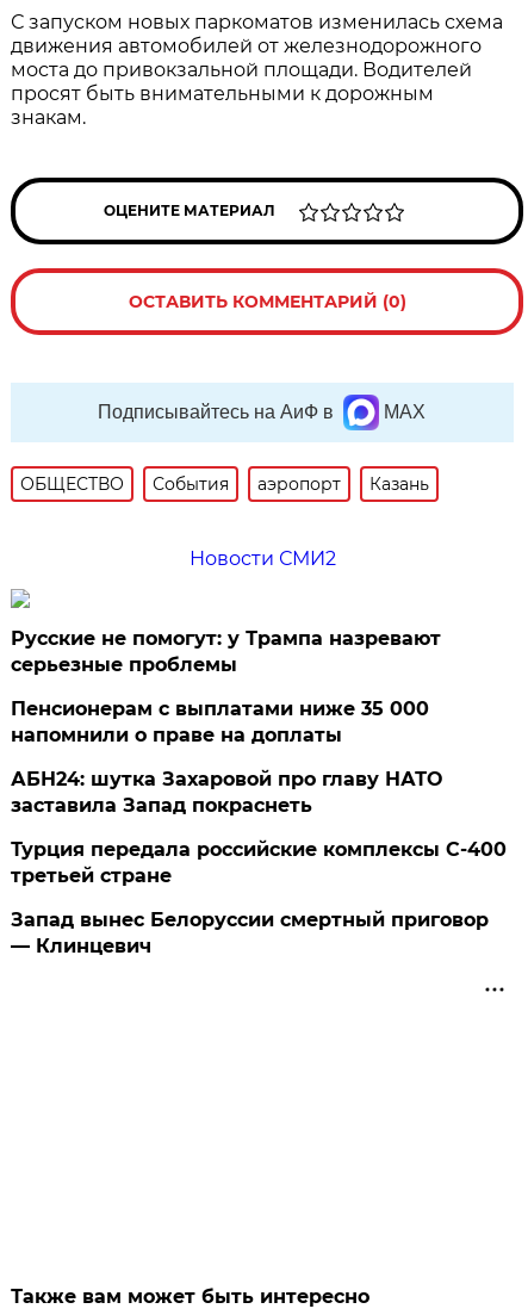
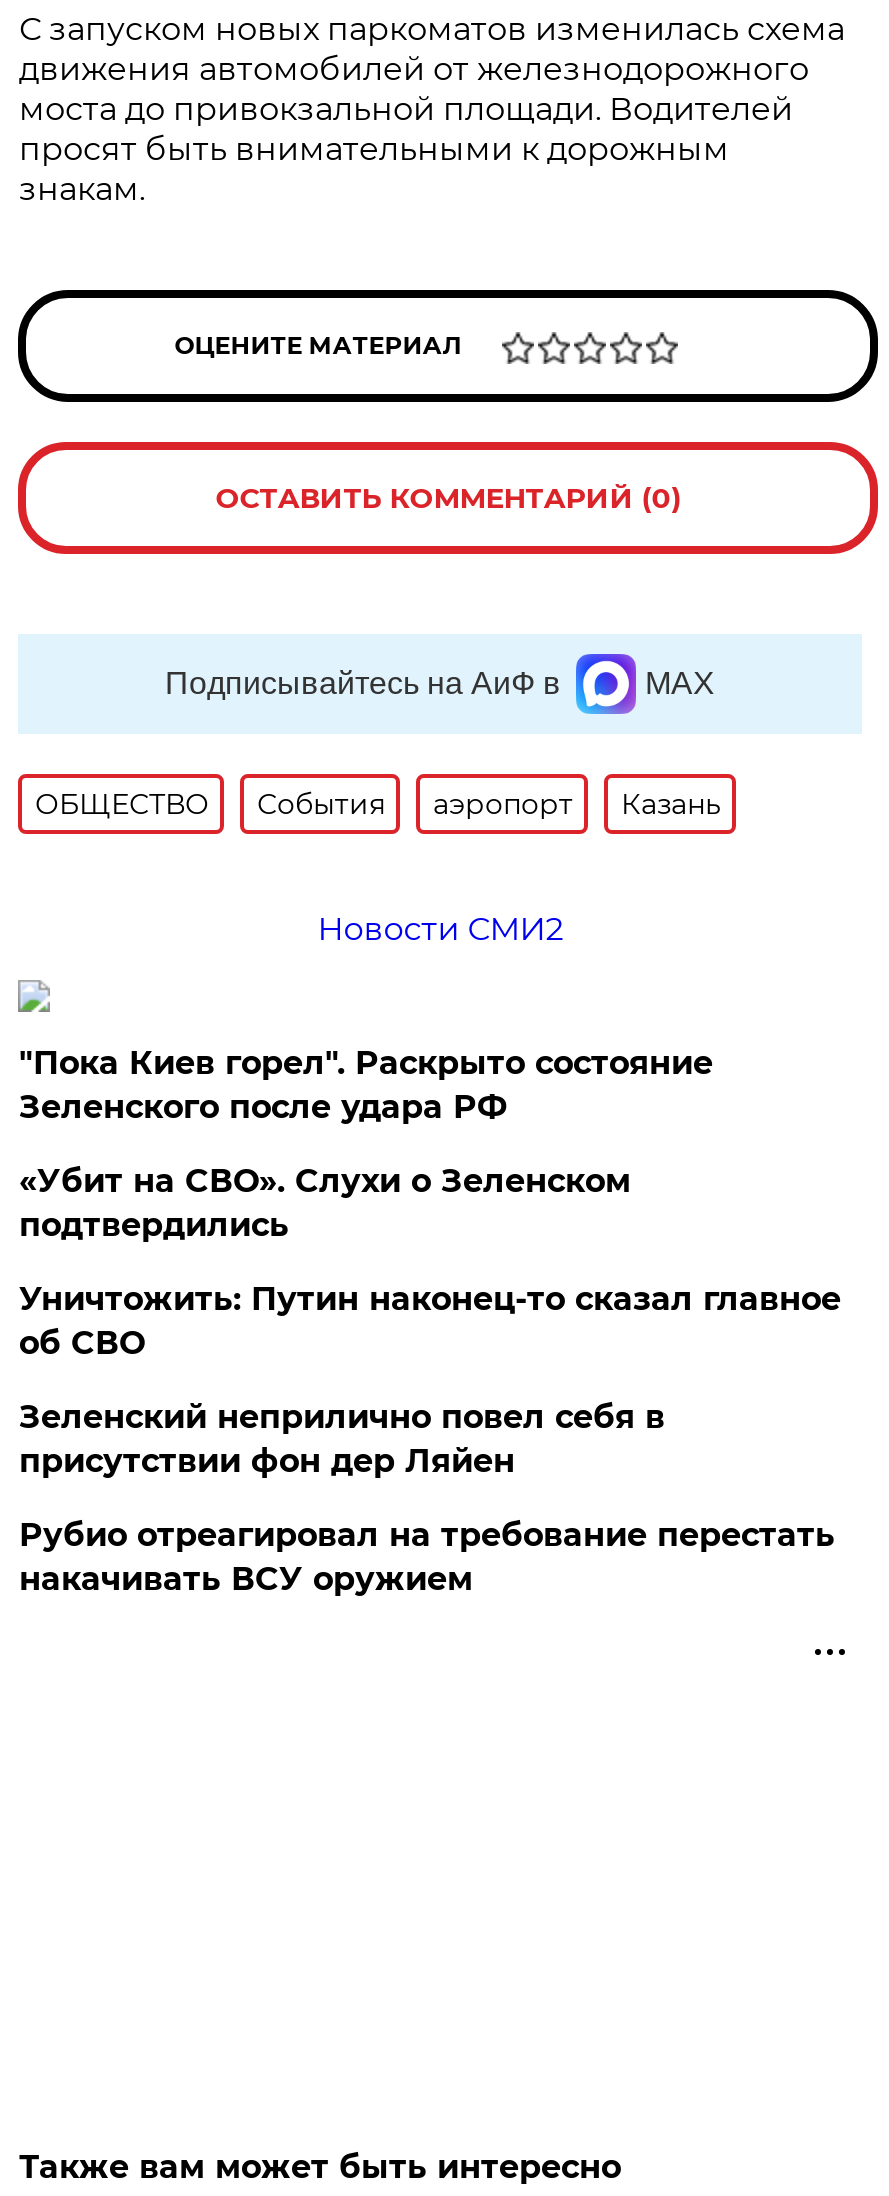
- Русские не помогут: у Трампа назревают
- серьезные проблемы
+ "Пока Киев горел". Раскрыто состояние
+ Зеленского после удара РФ

- Пенсионерам с выплатами ниже 35 000
- напомнили о праве на доплаты
+ «Убит на СВО». Слухи о Зеленском
+ подтвердились

- АБН24: шутка Захаровой про главу НАТО
- заставила Запад покраснеть
+ Уничтожить: Путин наконец-то сказал главное
+ об СВО

- Турция передала российские комплексы С-400
- третьей стране
+ Зеленский неприлично повел cебя в
+ присутствии фон дер Ляйен

- Запад вынес Белоруссии смертный приговор
- — Клинцевич
+ Рубио отреагировал на требование перестать
+ накачивать ВСУ оружием
